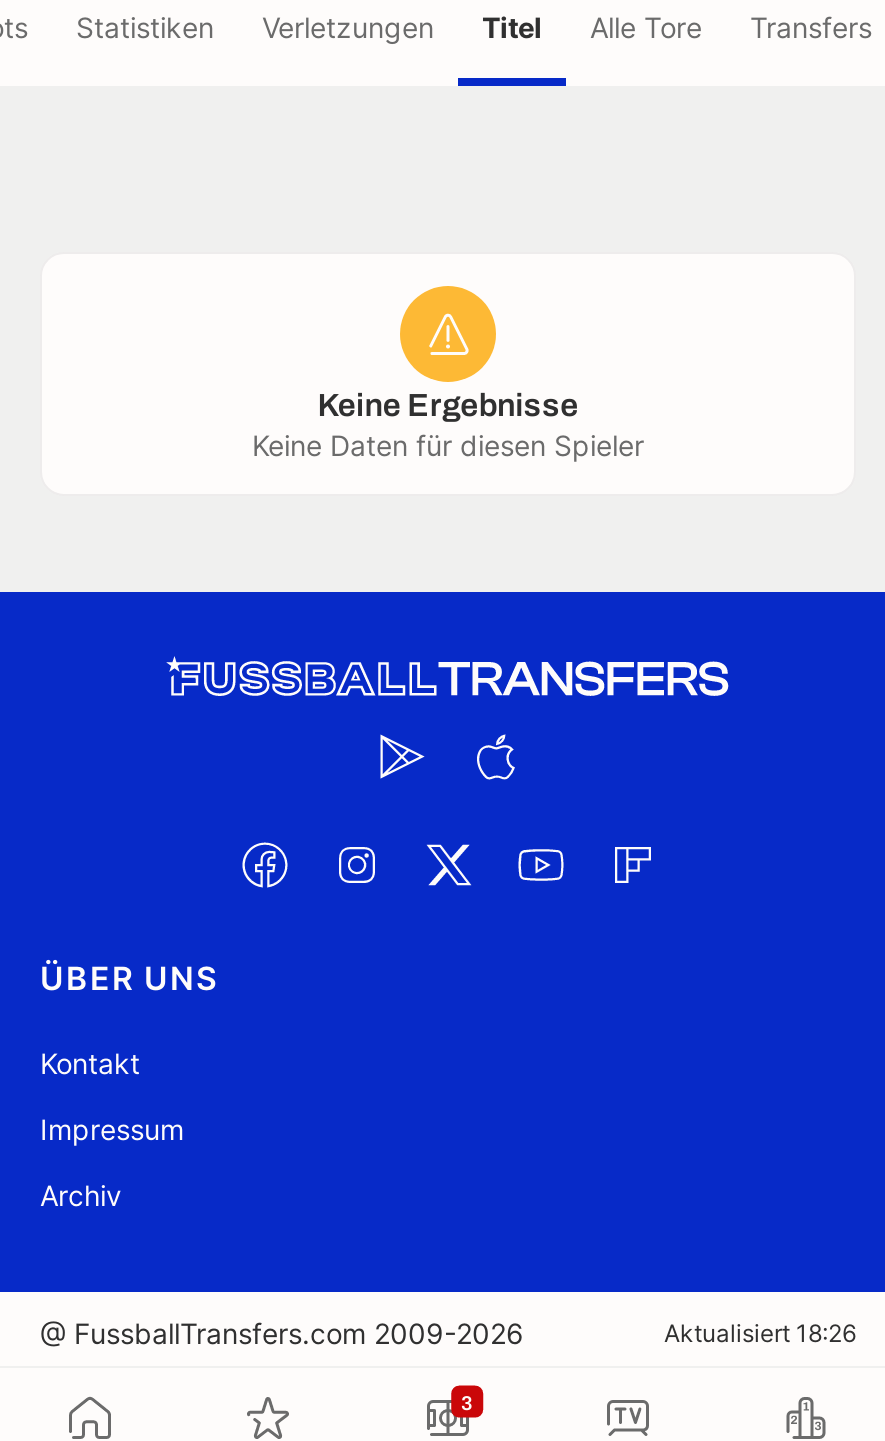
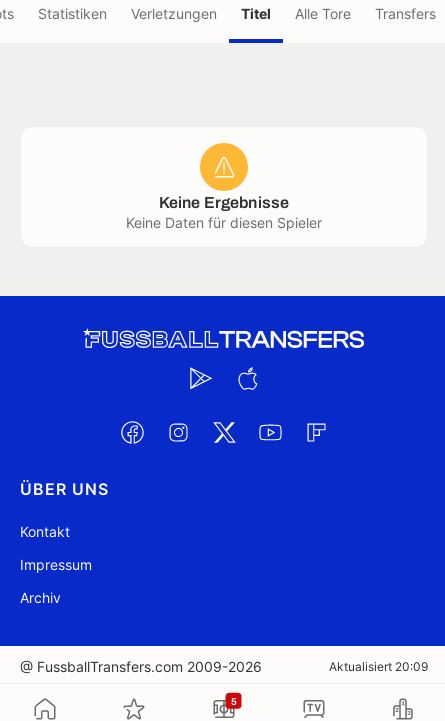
- Aktualisiert 18:26
+ Aktualisiert 20:09

- 3
+ 5
